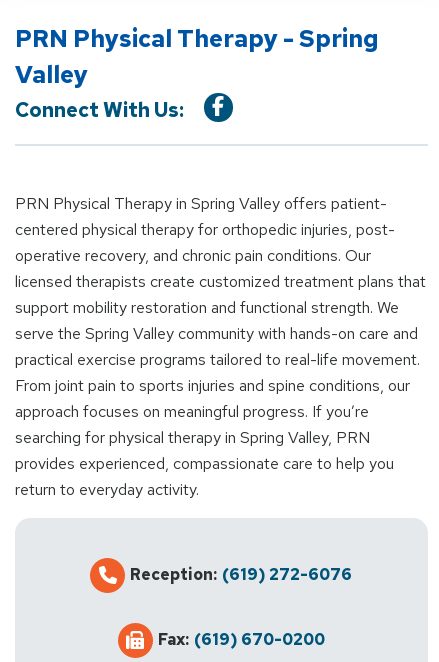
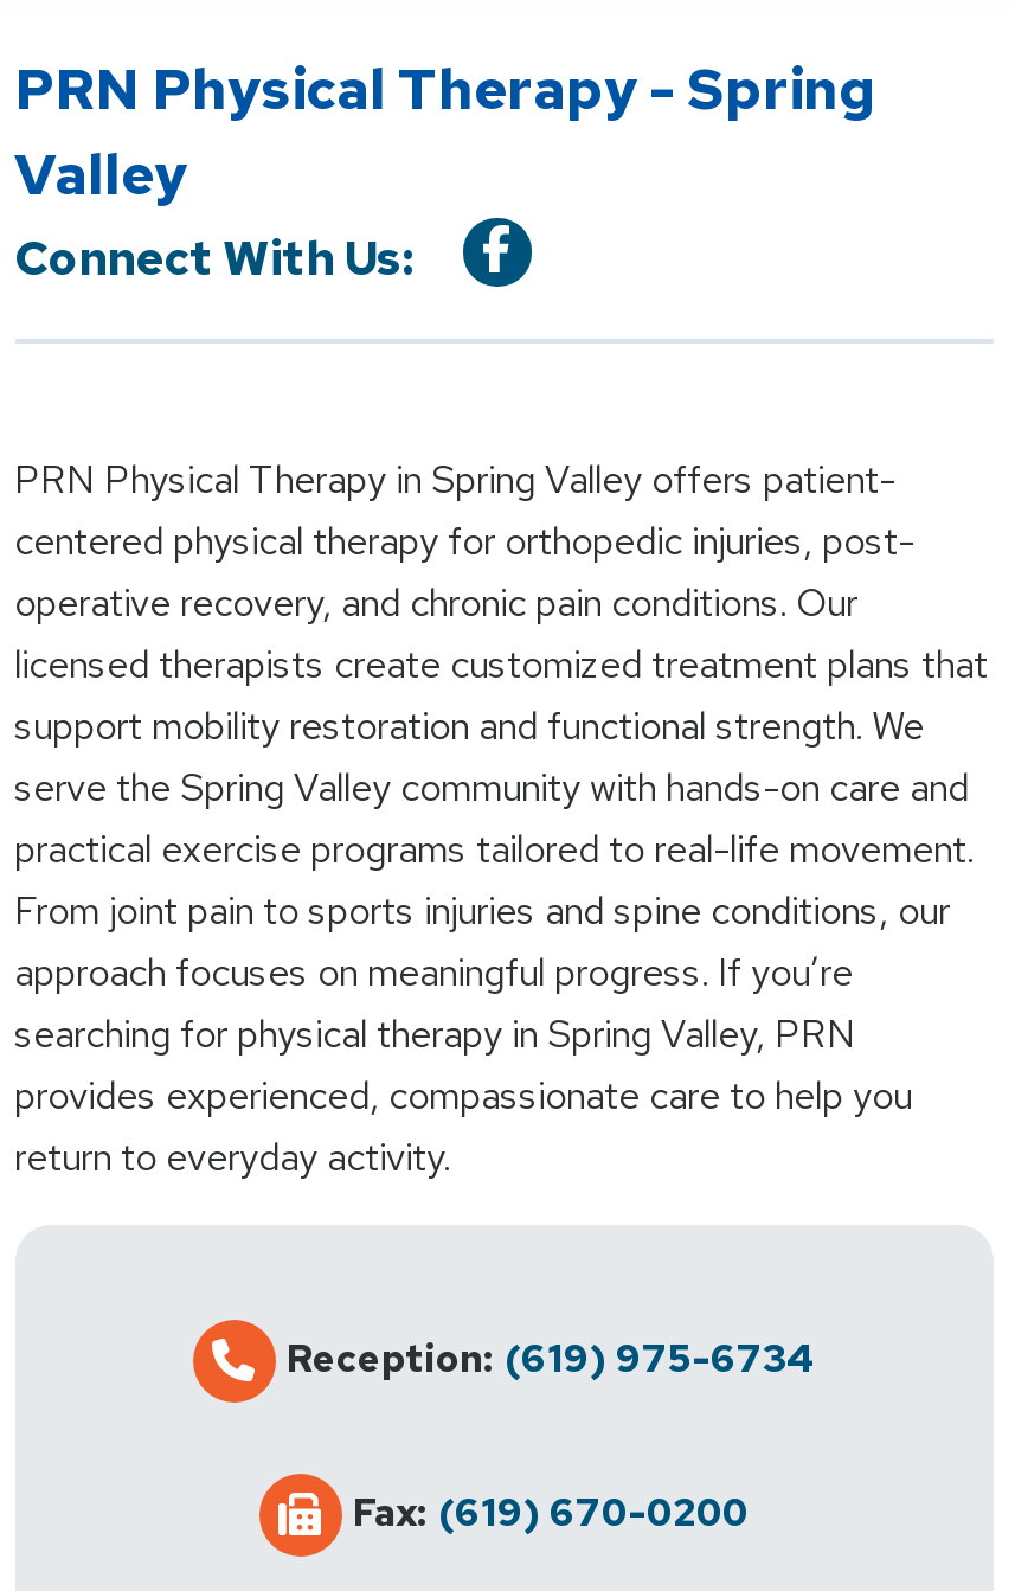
- Reception: (619) 272-6076
+ Reception: (619) 975-6734
